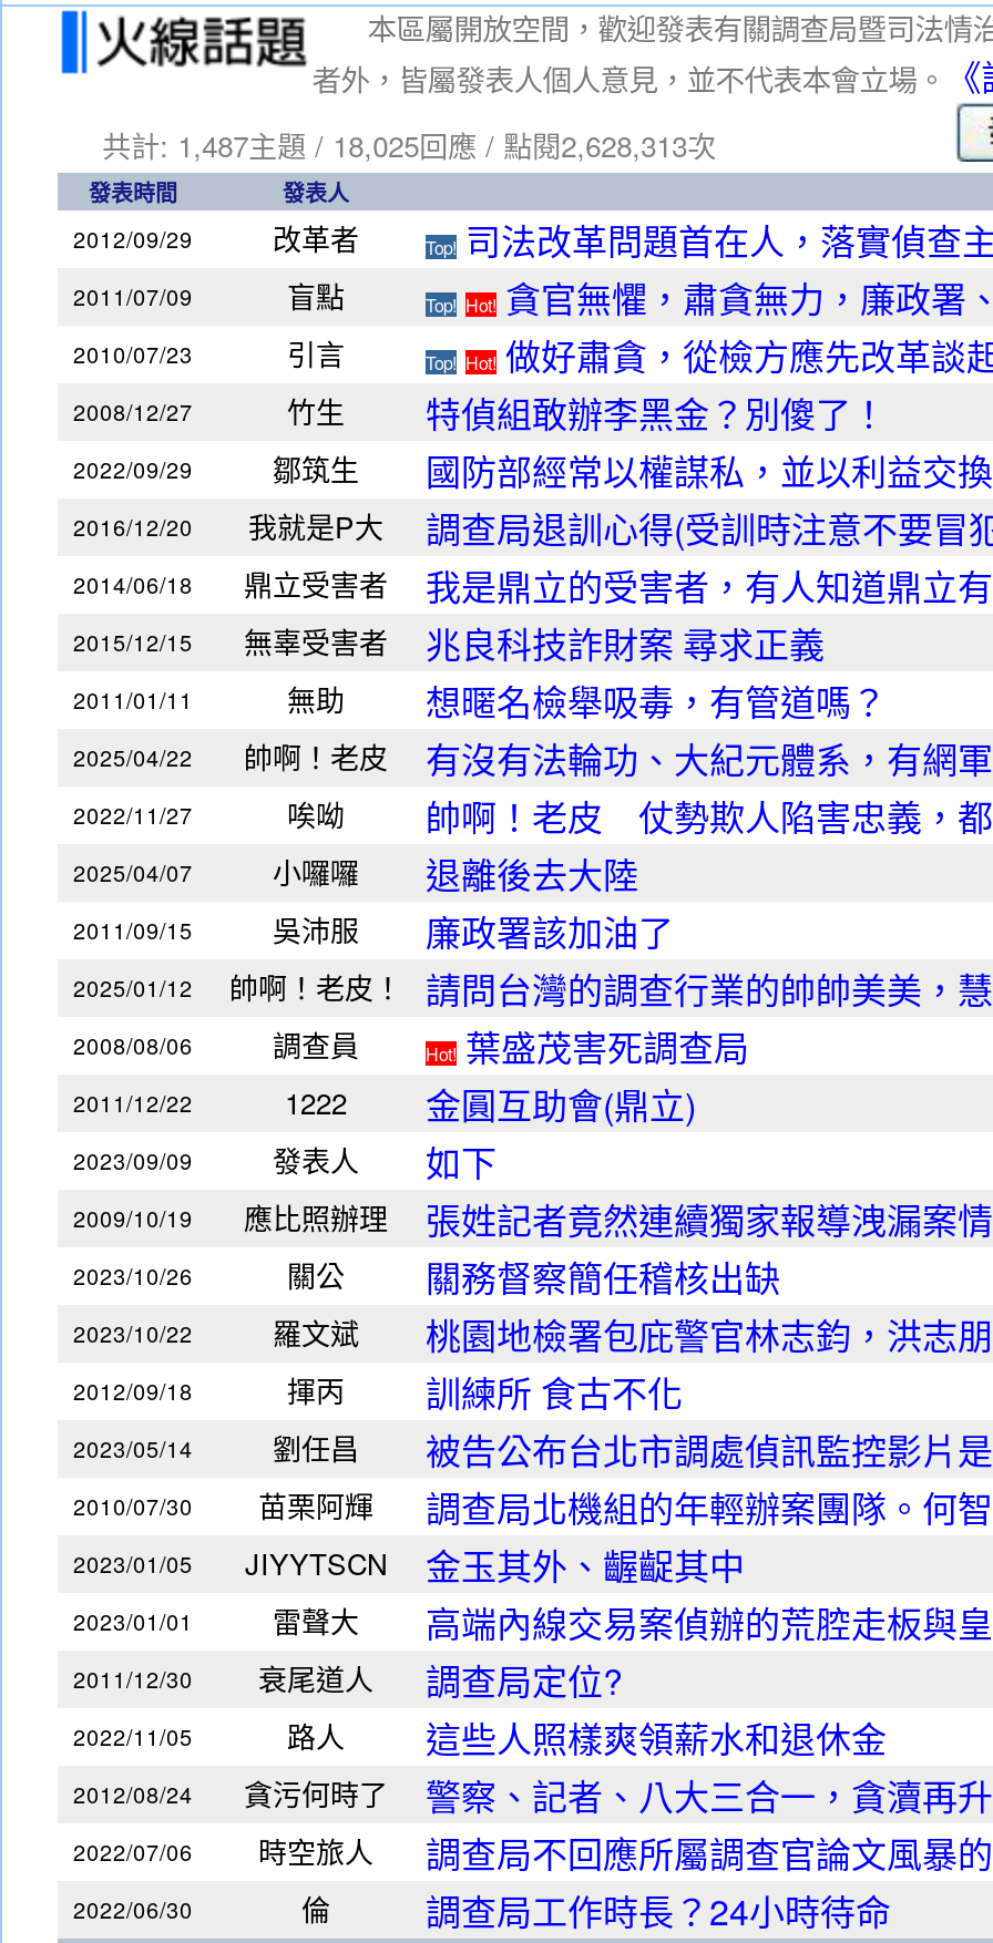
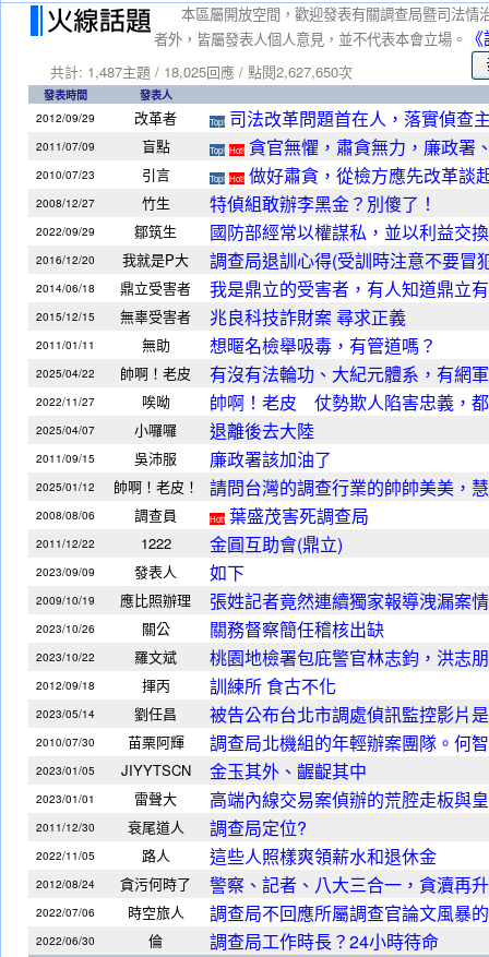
- 共計: 1,487主題/ 18,025回應 / 點閱2,628,313次
+ 共計: 1,487主題/ 18,025回應 / 點閱2,627,650次
